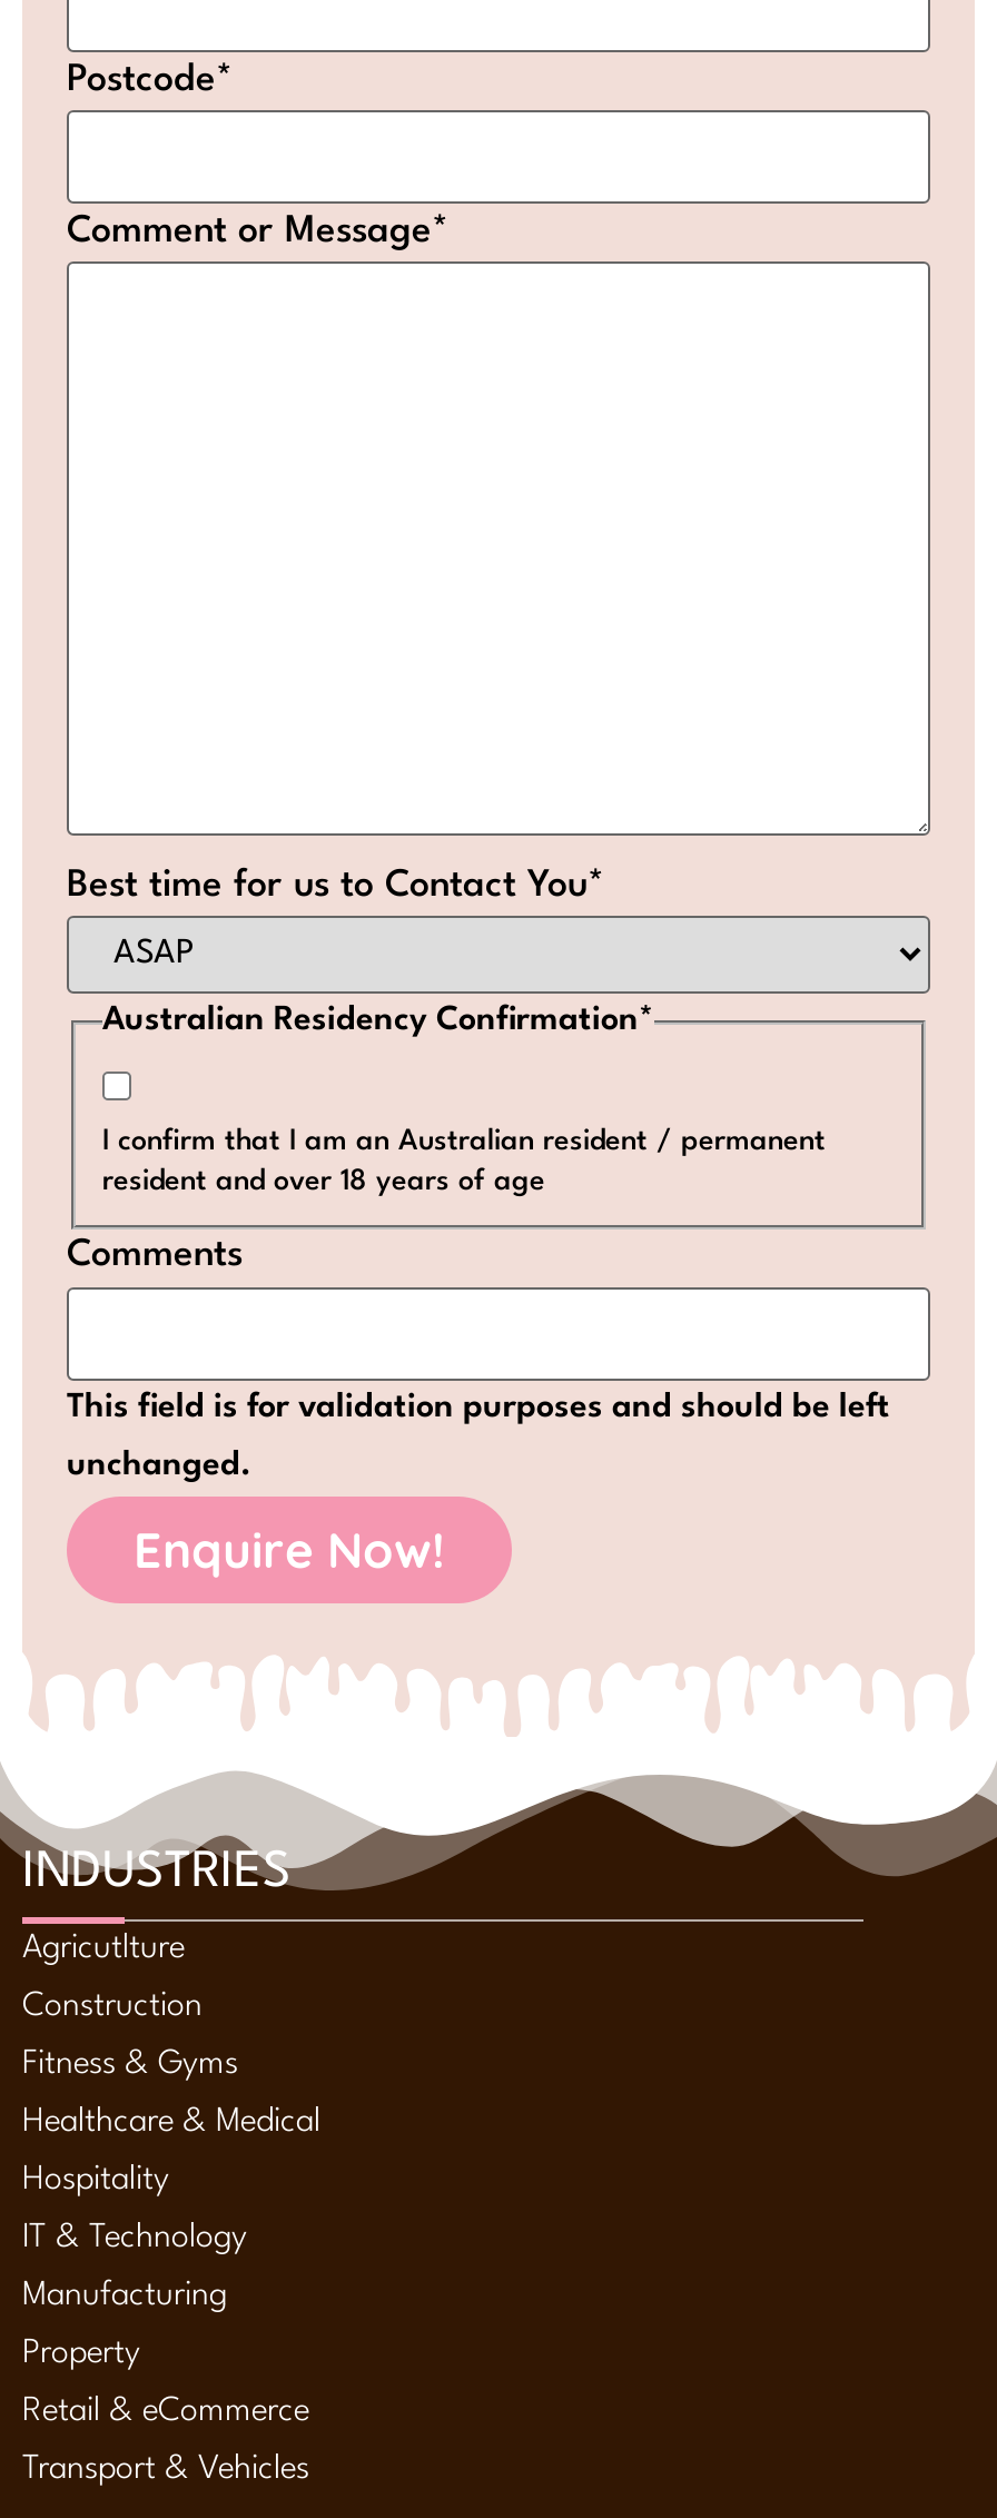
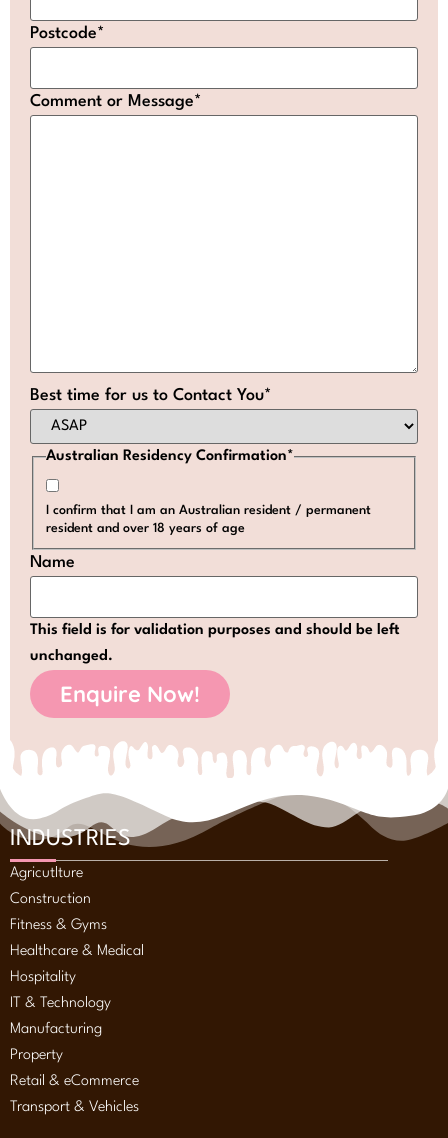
- Comments
+ Name
